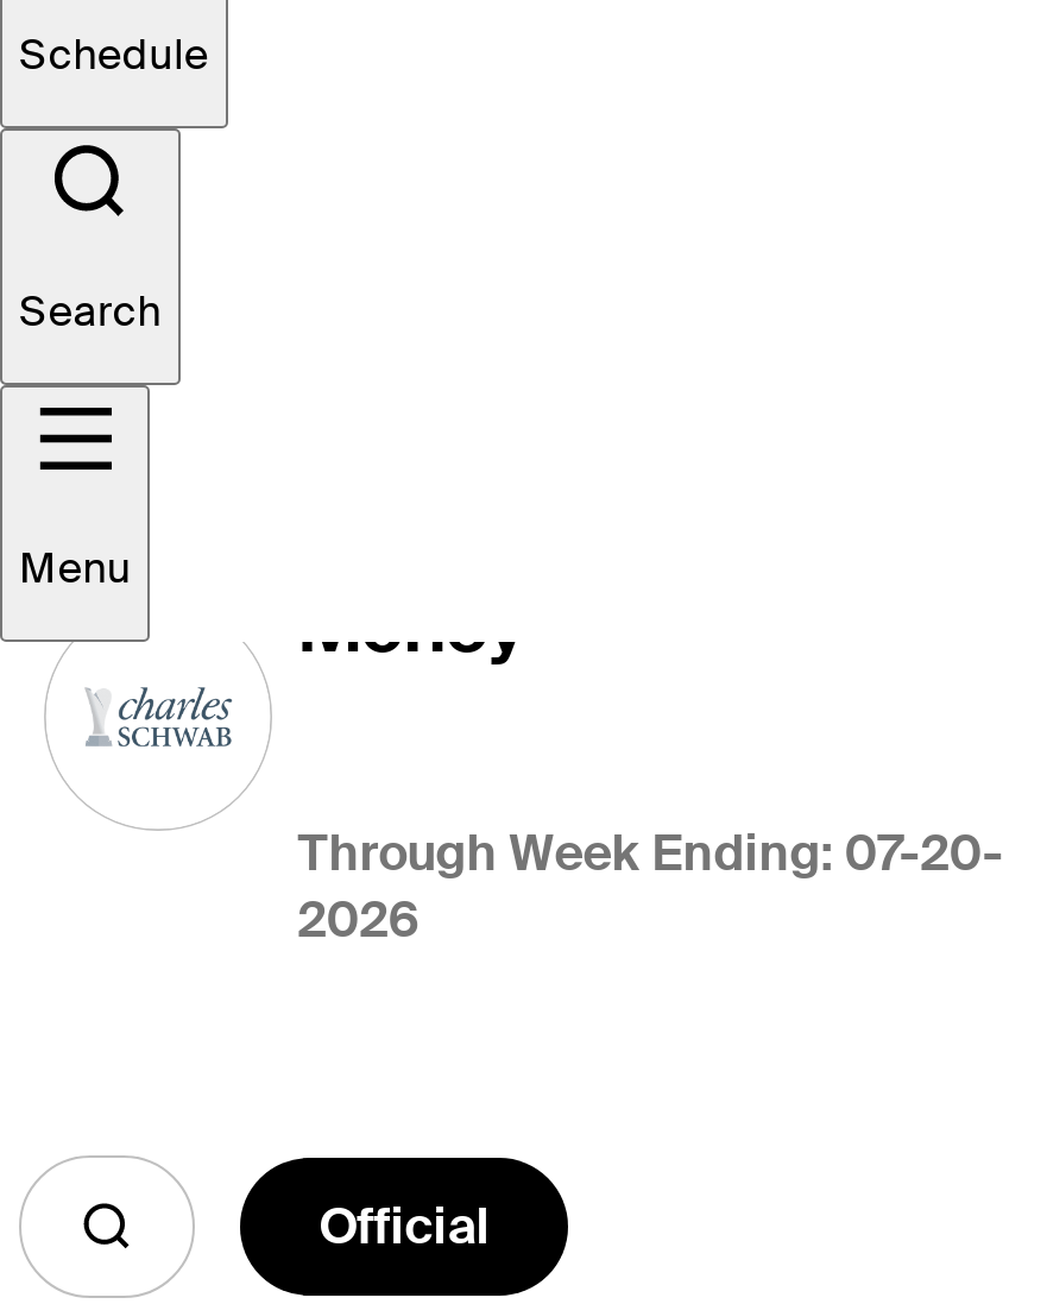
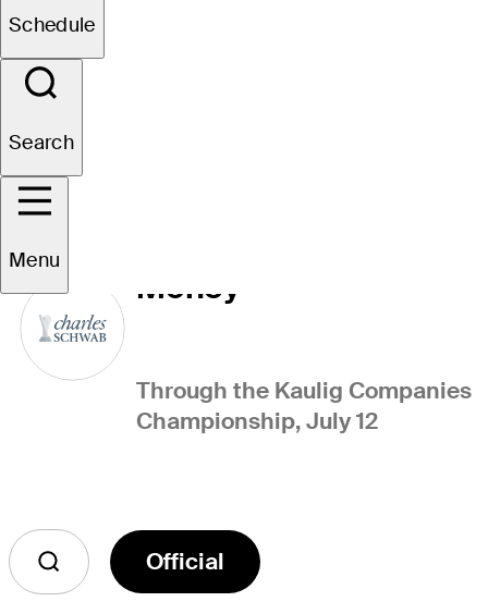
- Through Week Ending: 07-20-
- 2026
+ Through the Kaulig Companies
+ Championship, July 12
